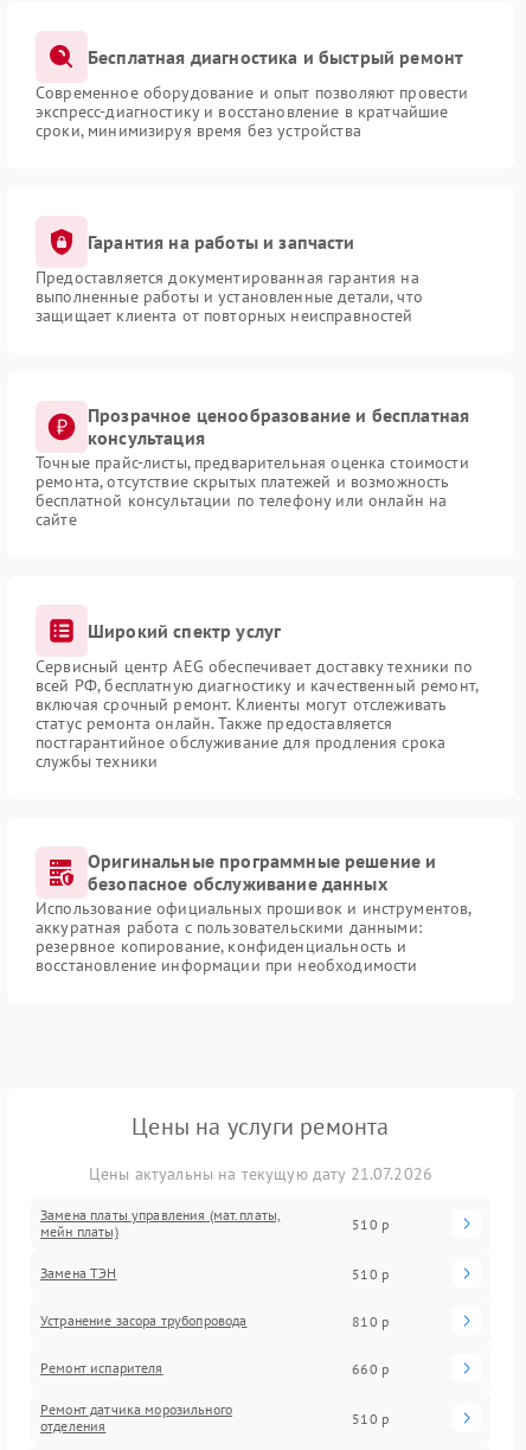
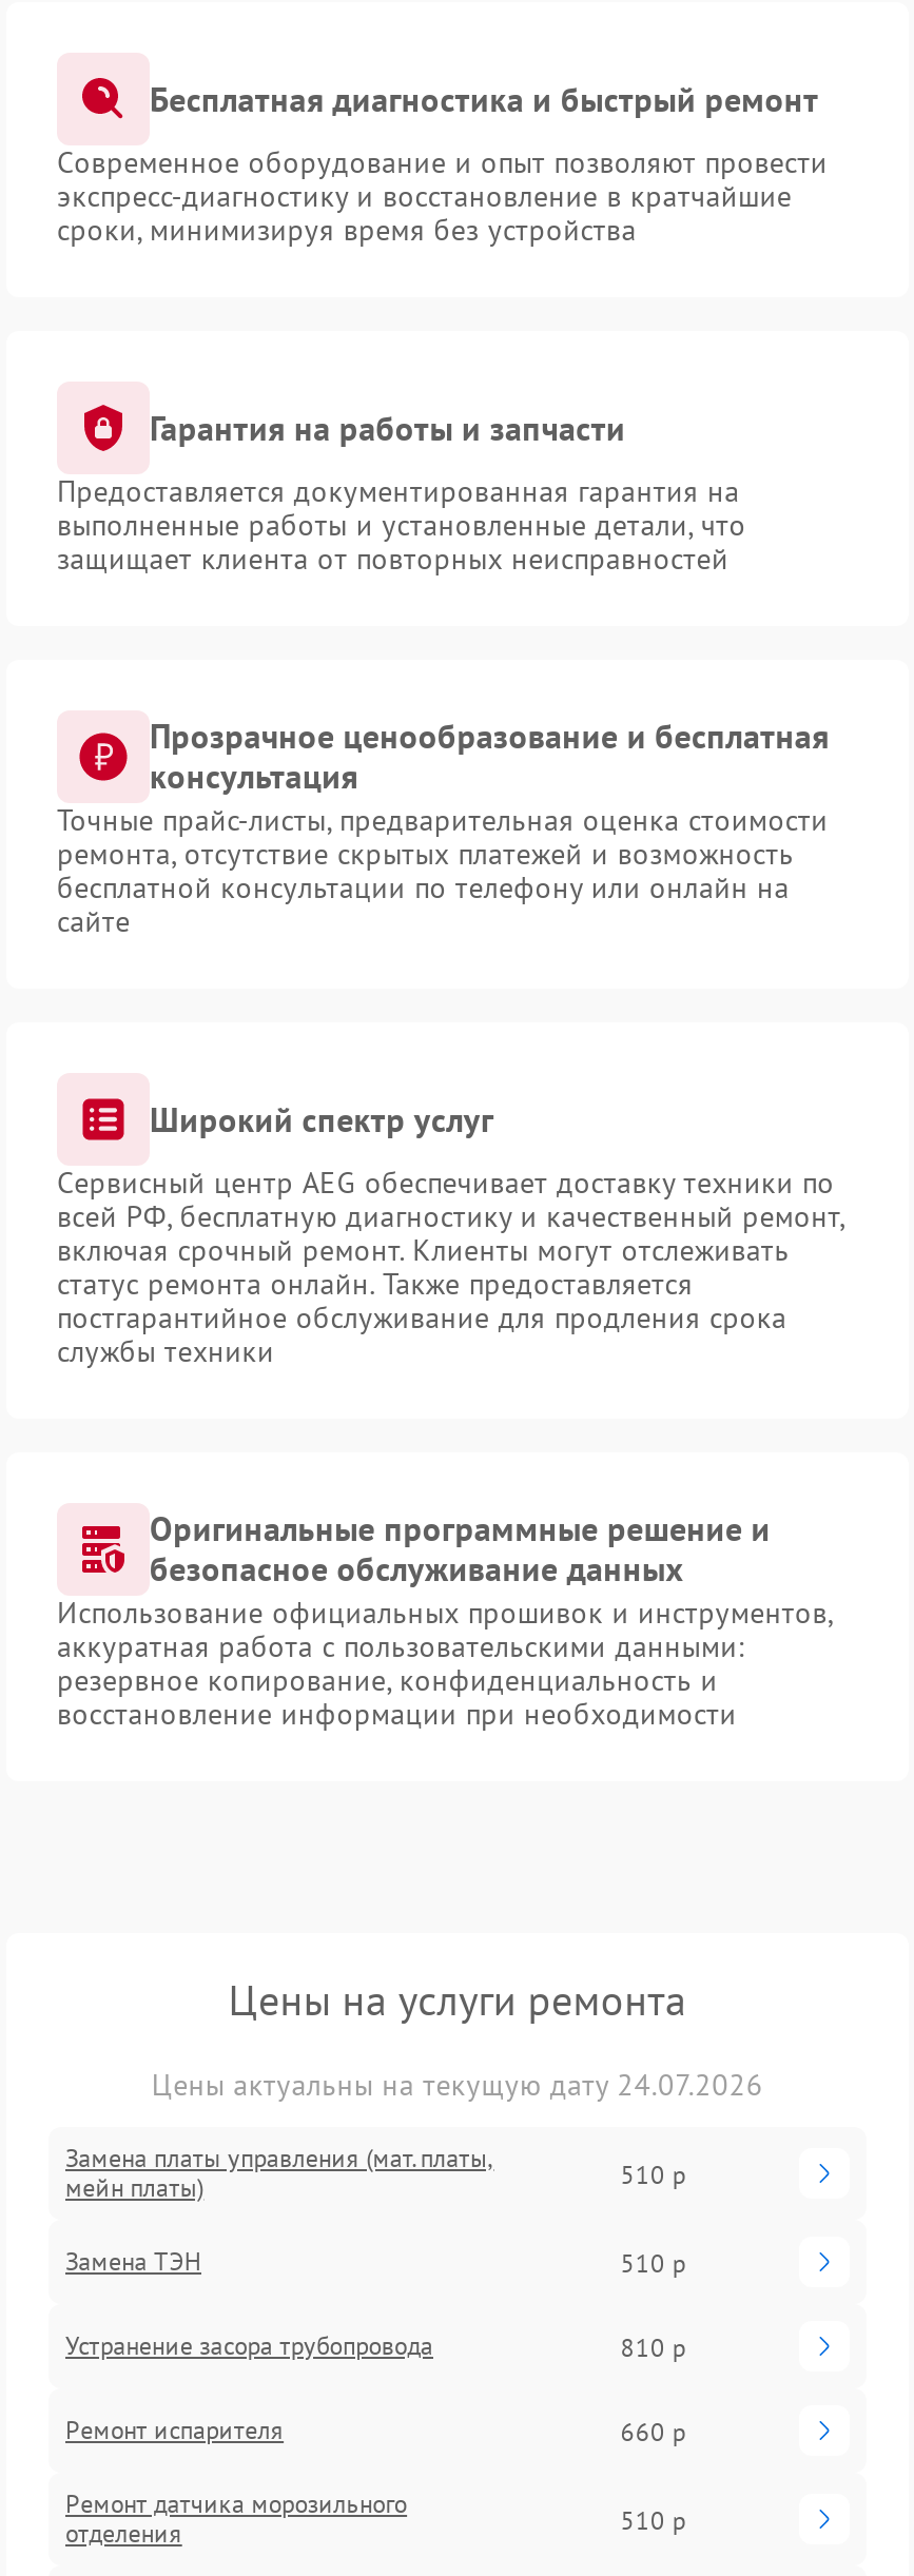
- Цены актуальны на текущую дату 21.07.2026
+ Цены актуальны на текущую дату 24.07.2026
